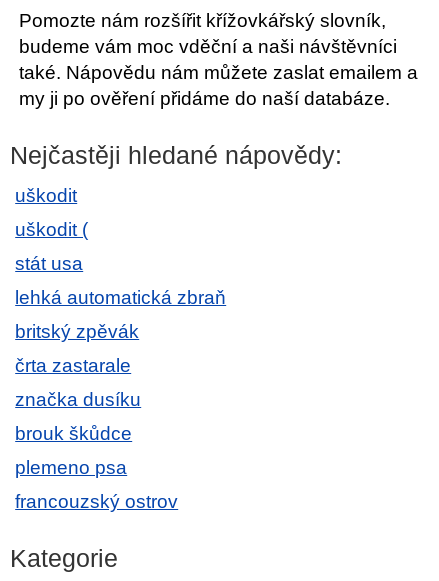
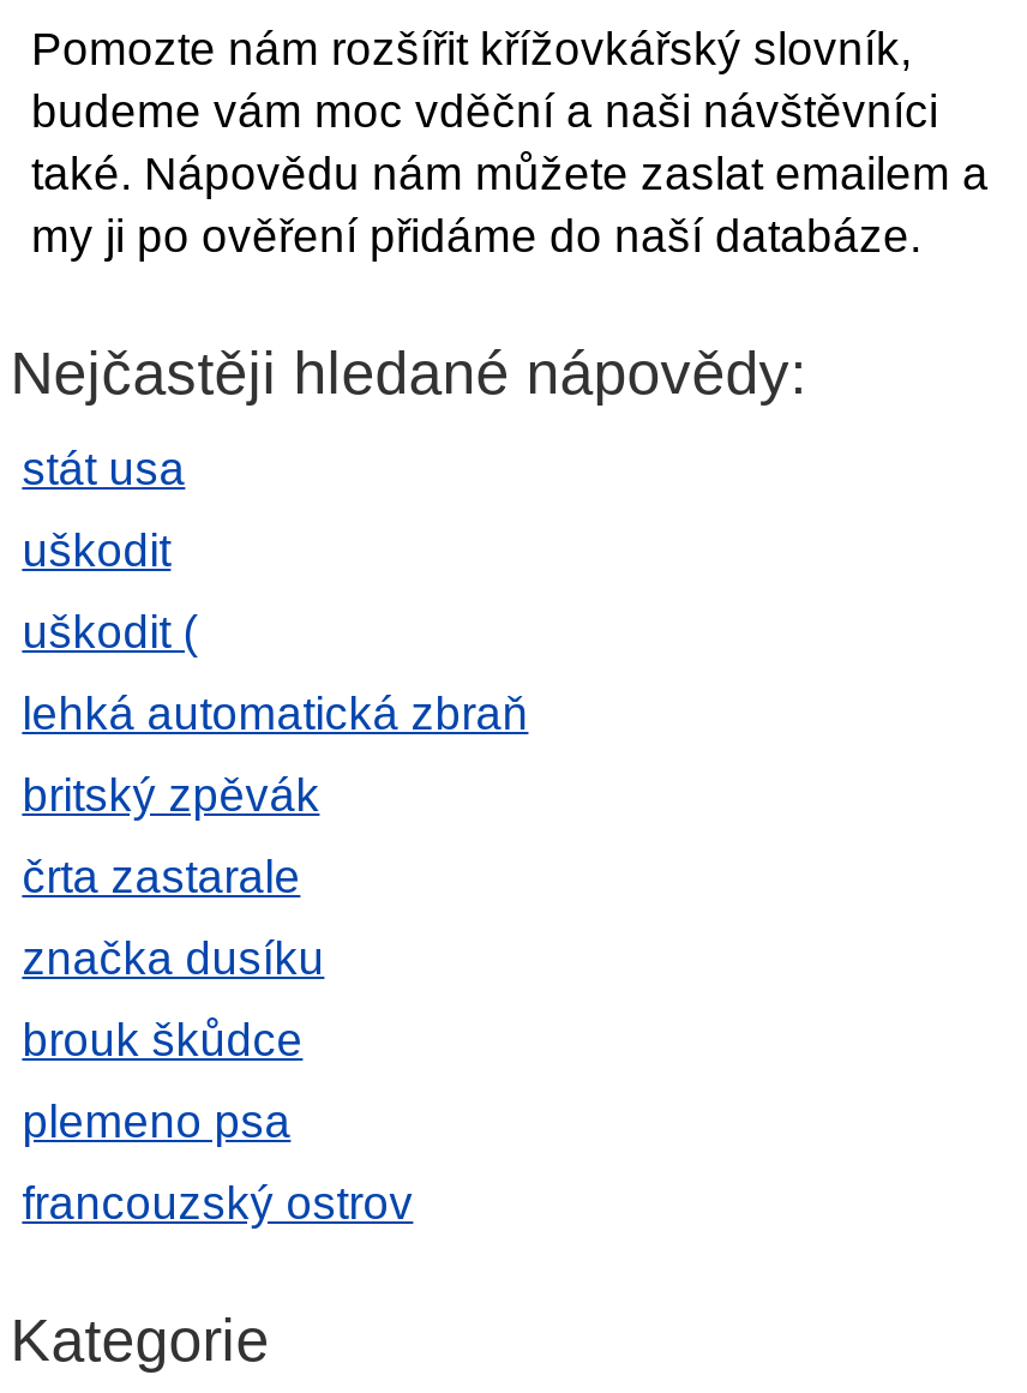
moved down: uškodit | uškodit (

moved up: stát usa
